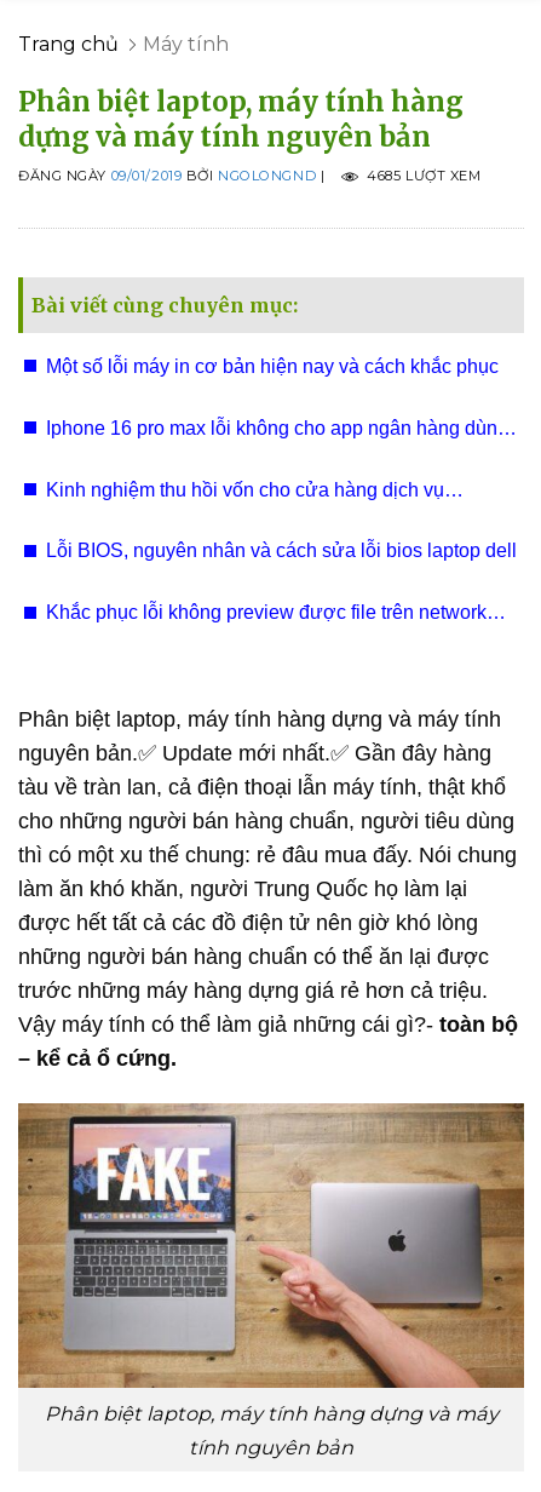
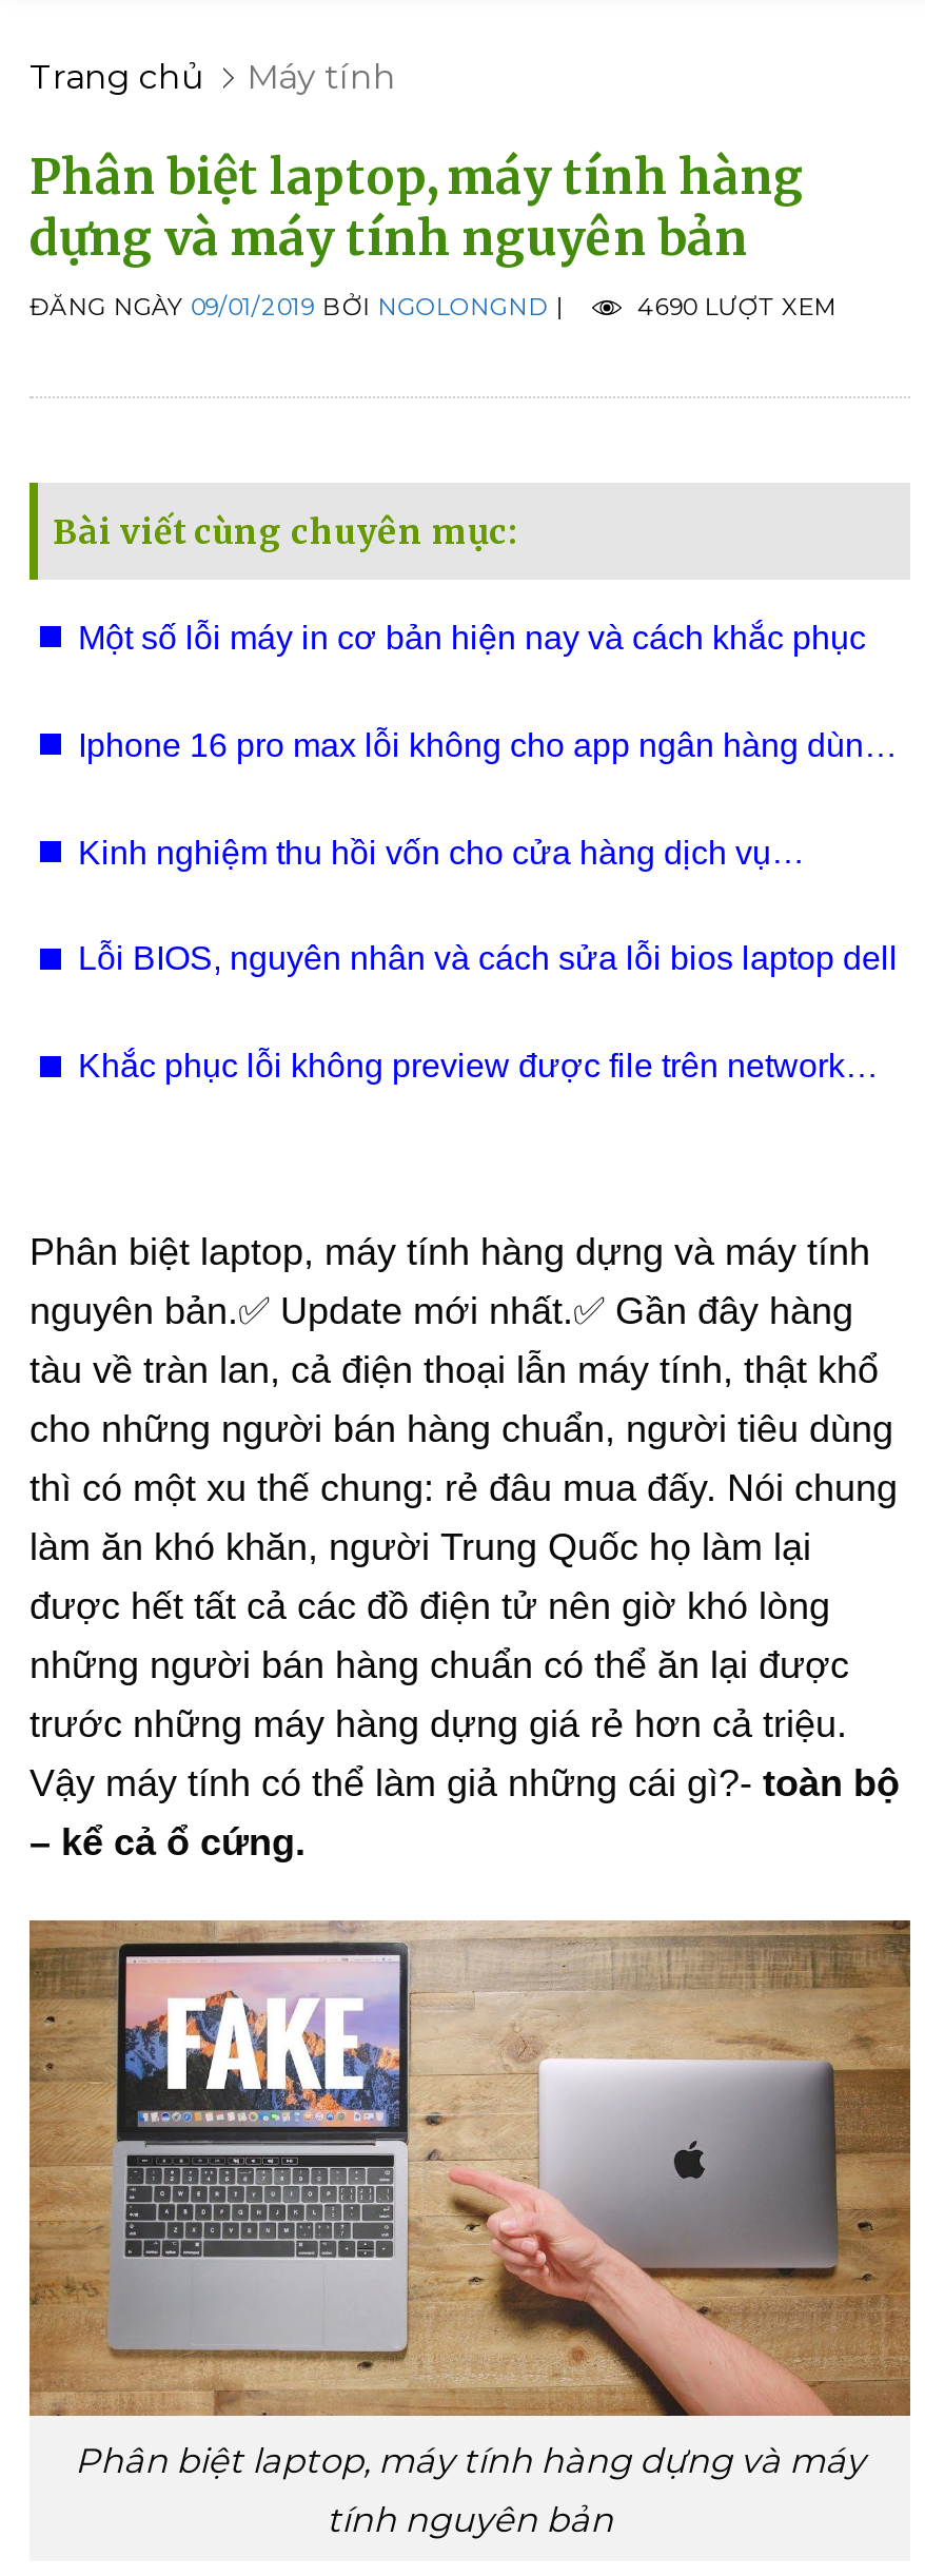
- 4685 LƯỢT XEM
+ 4690 LƯỢT XEM
